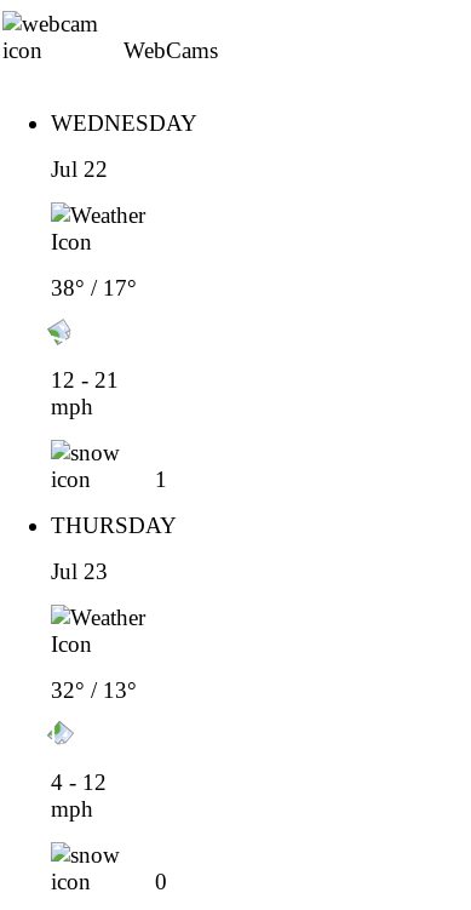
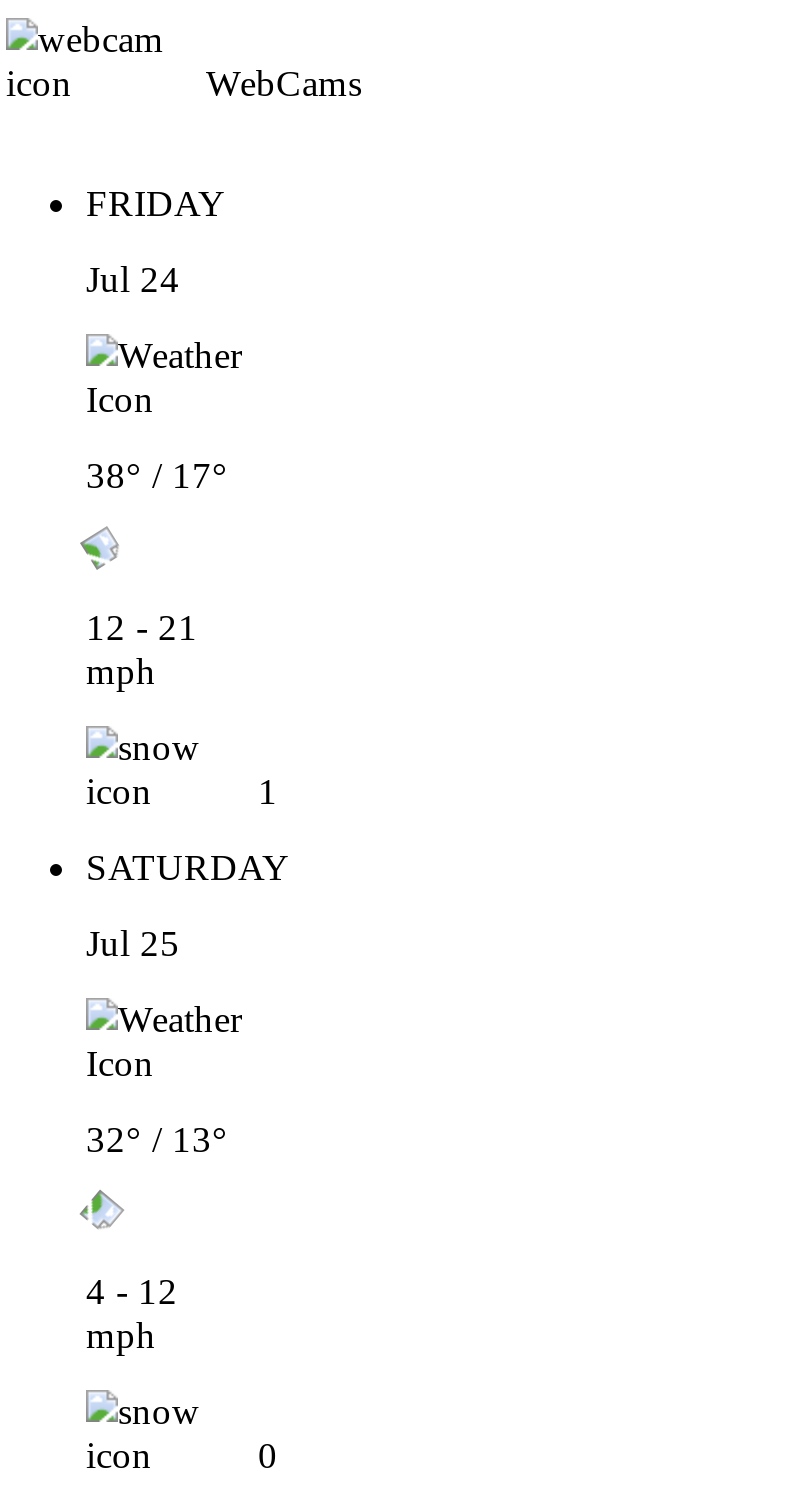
- WEDNESDAY
+ FRIDAY

- Jul 22
+ Jul 24

- THURSDAY
+ SATURDAY

- Jul 23
+ Jul 25
